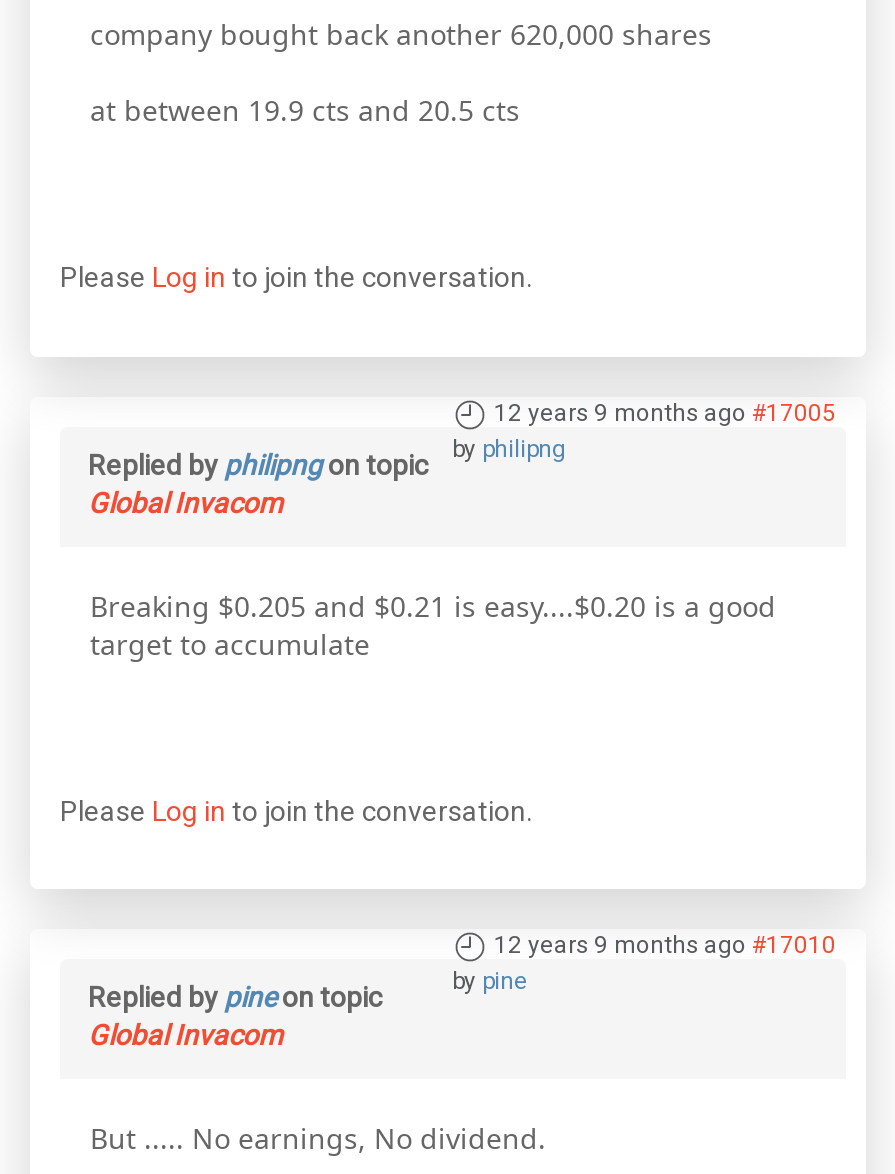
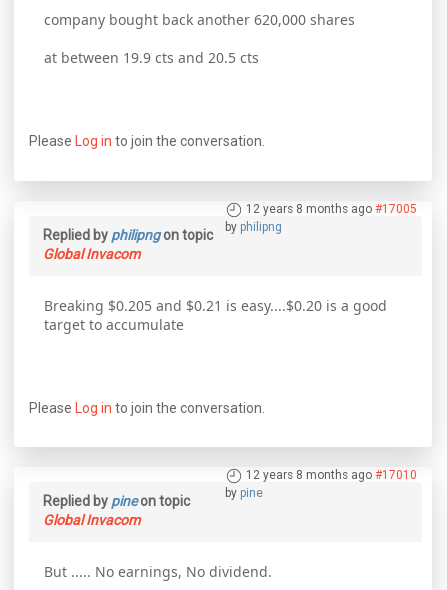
- 12 years 9 months ago #17005
+ 12 years 8 months ago #17005

- 12 years 9 months ago #17010
+ 12 years 8 months ago #17010
